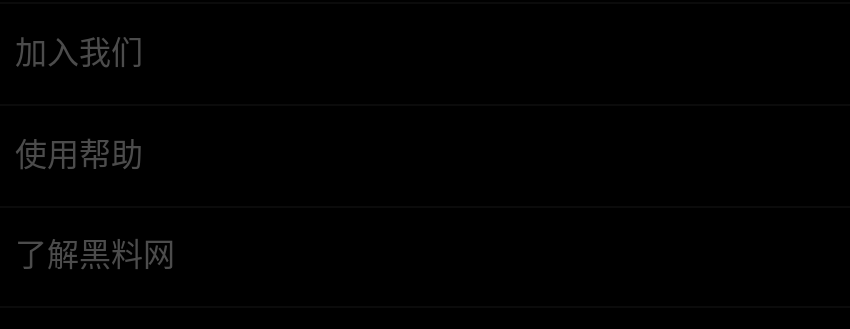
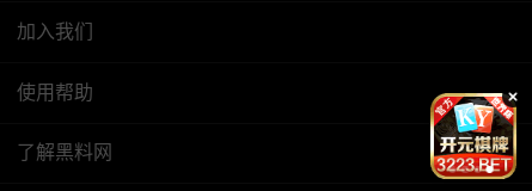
+ [image]
